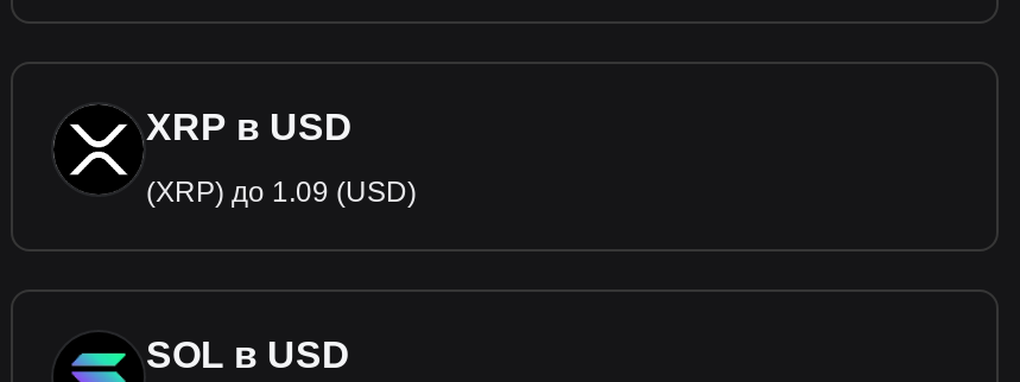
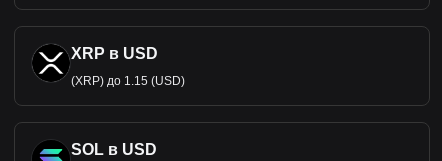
- (XRP) до 1.09 (USD)
+ (XRP) до 1.15 (USD)
